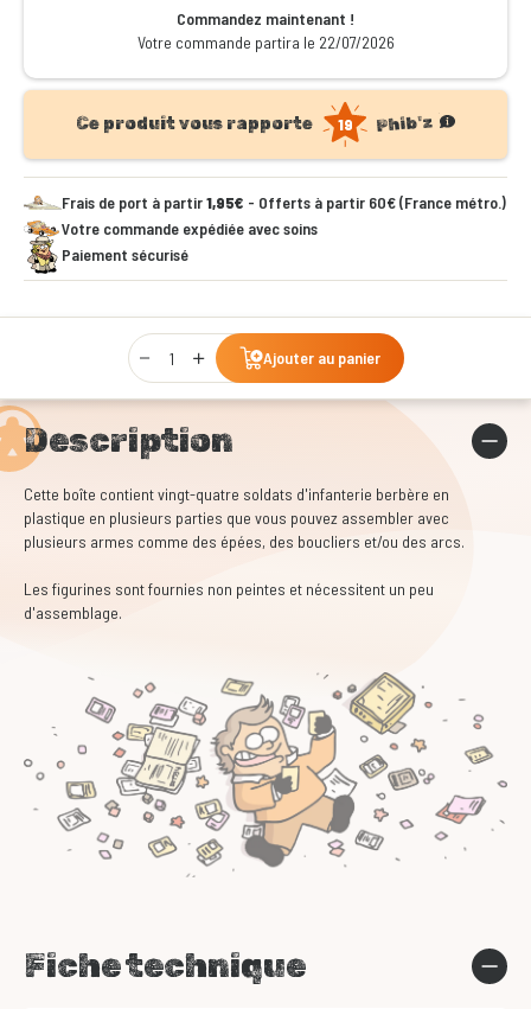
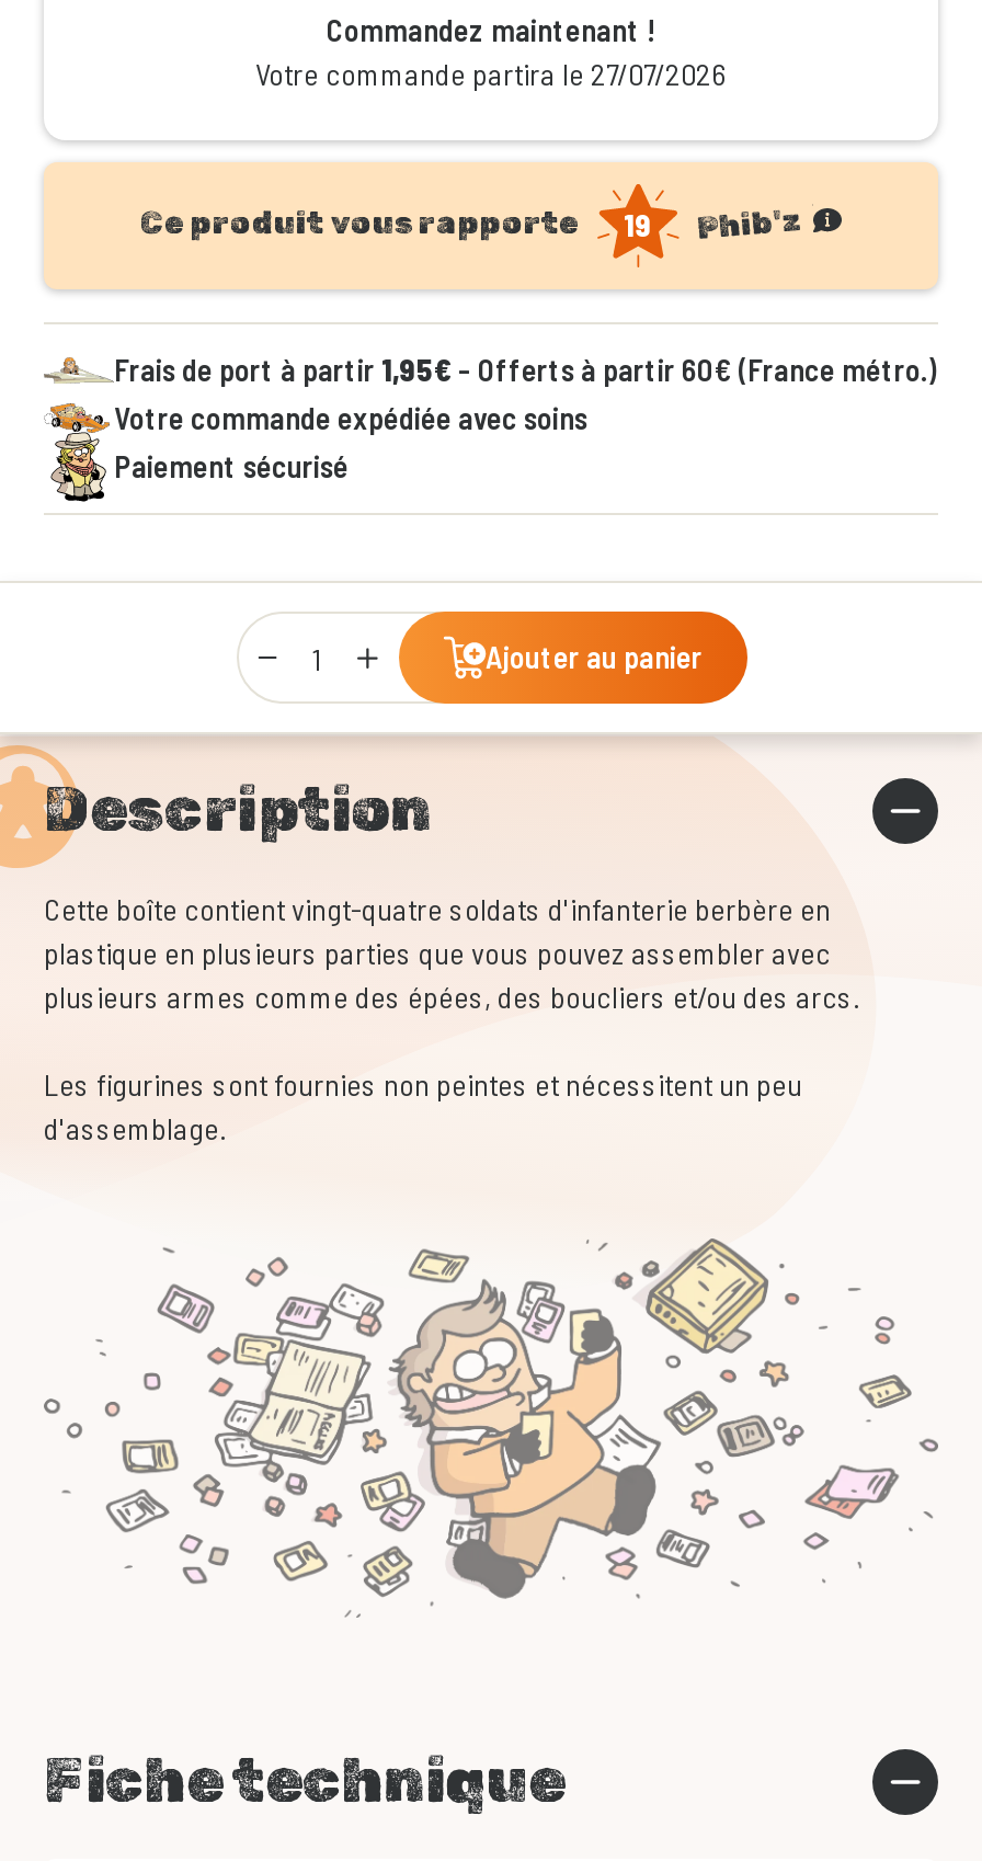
- Votre commande partira le 22/07/2026
+ Votre commande partira le 27/07/2026
